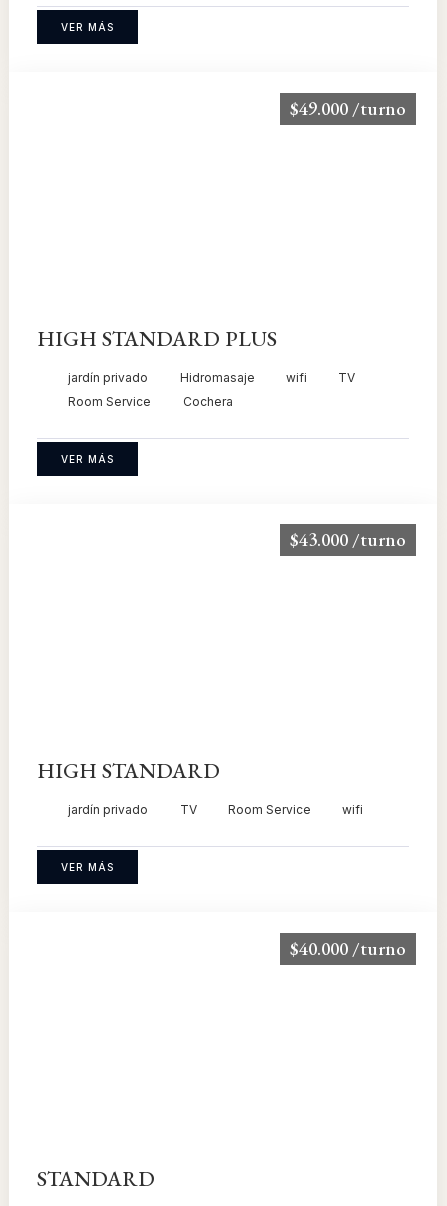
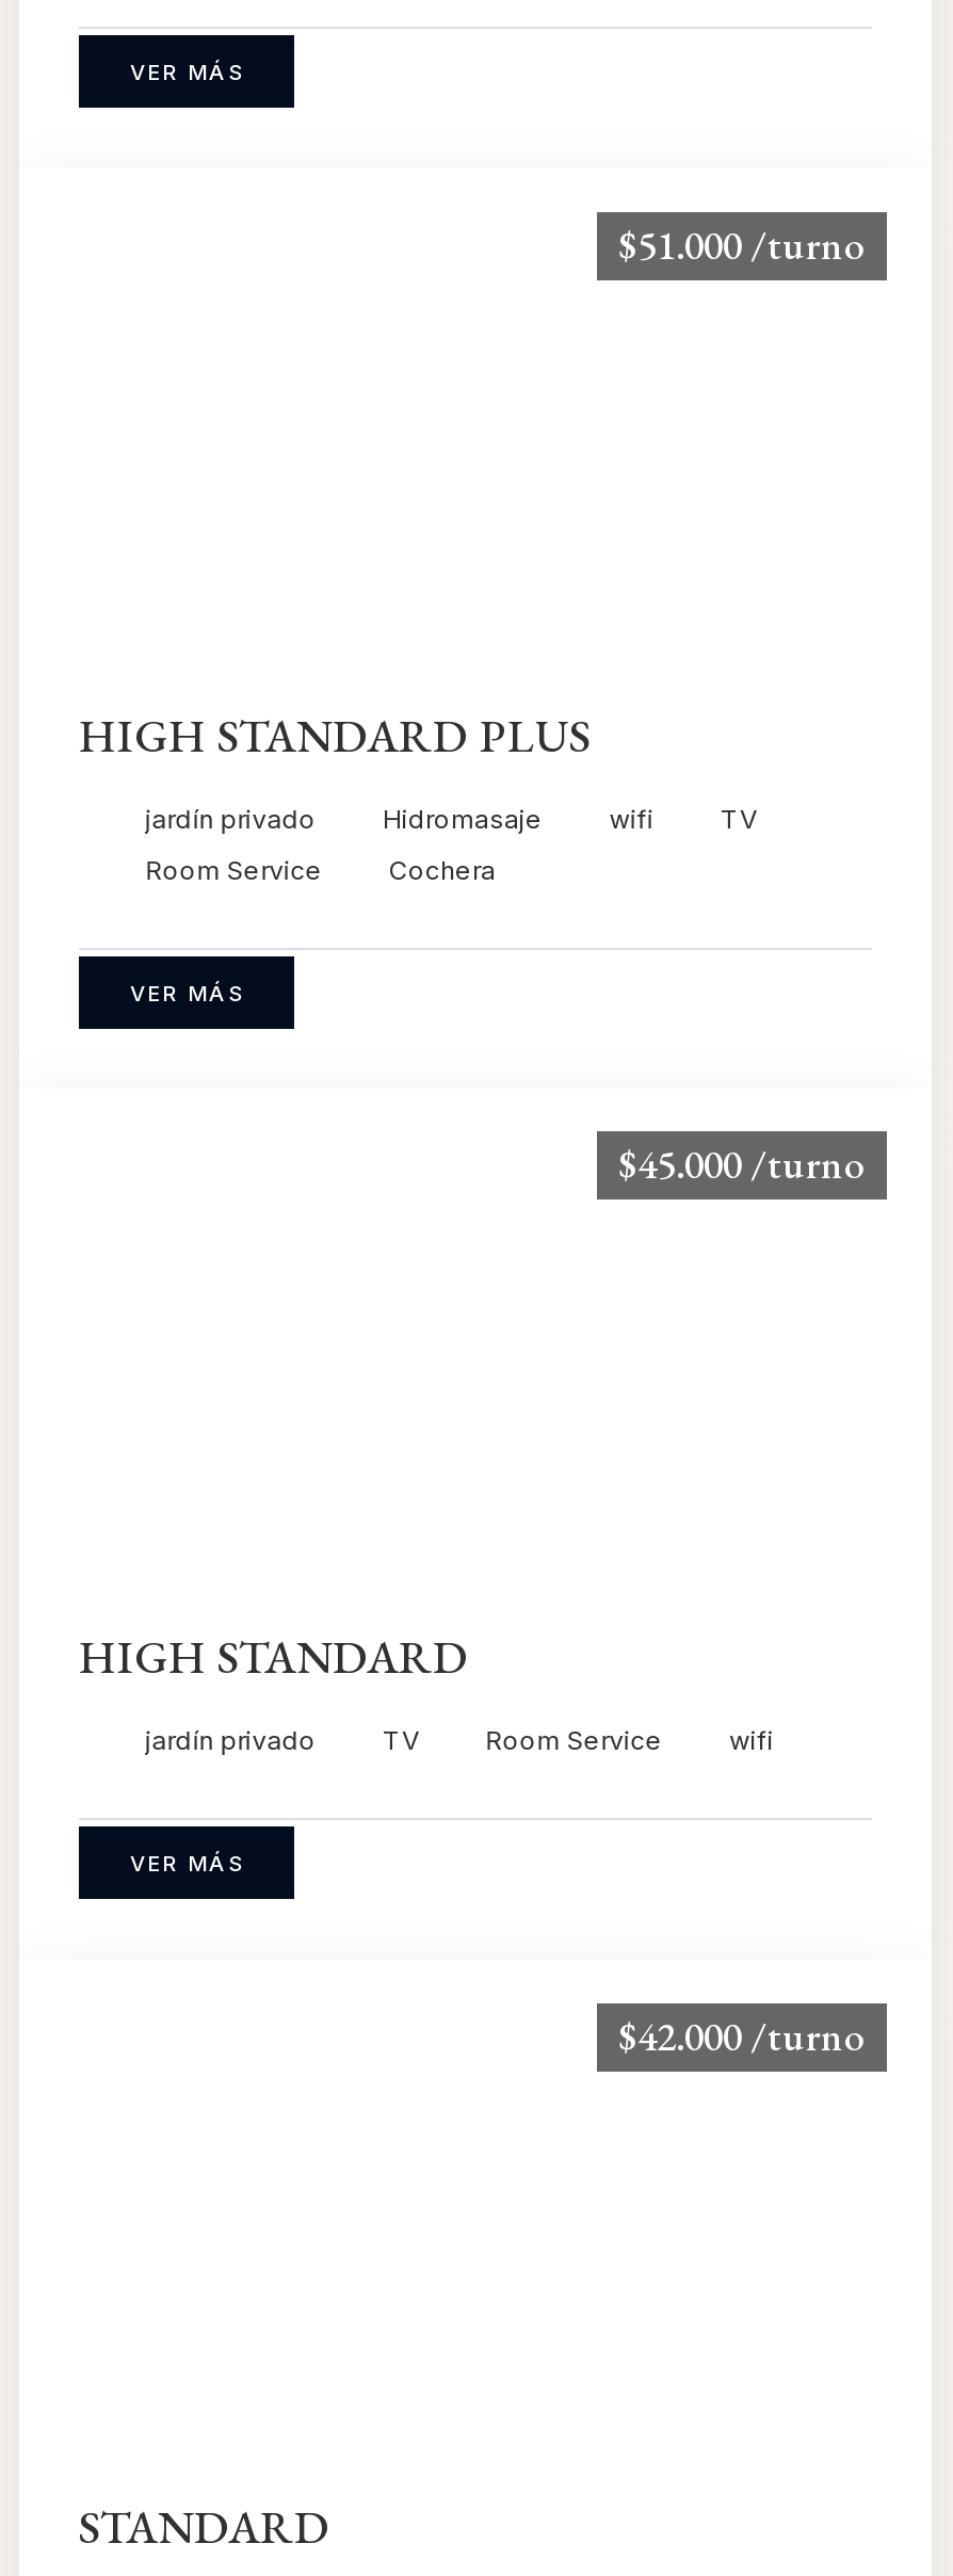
- $49.000 /turno
+ $51.000 /turno

- $43.000 /turno
+ $45.000 /turno

- $40.000 /turno
+ $42.000 /turno
